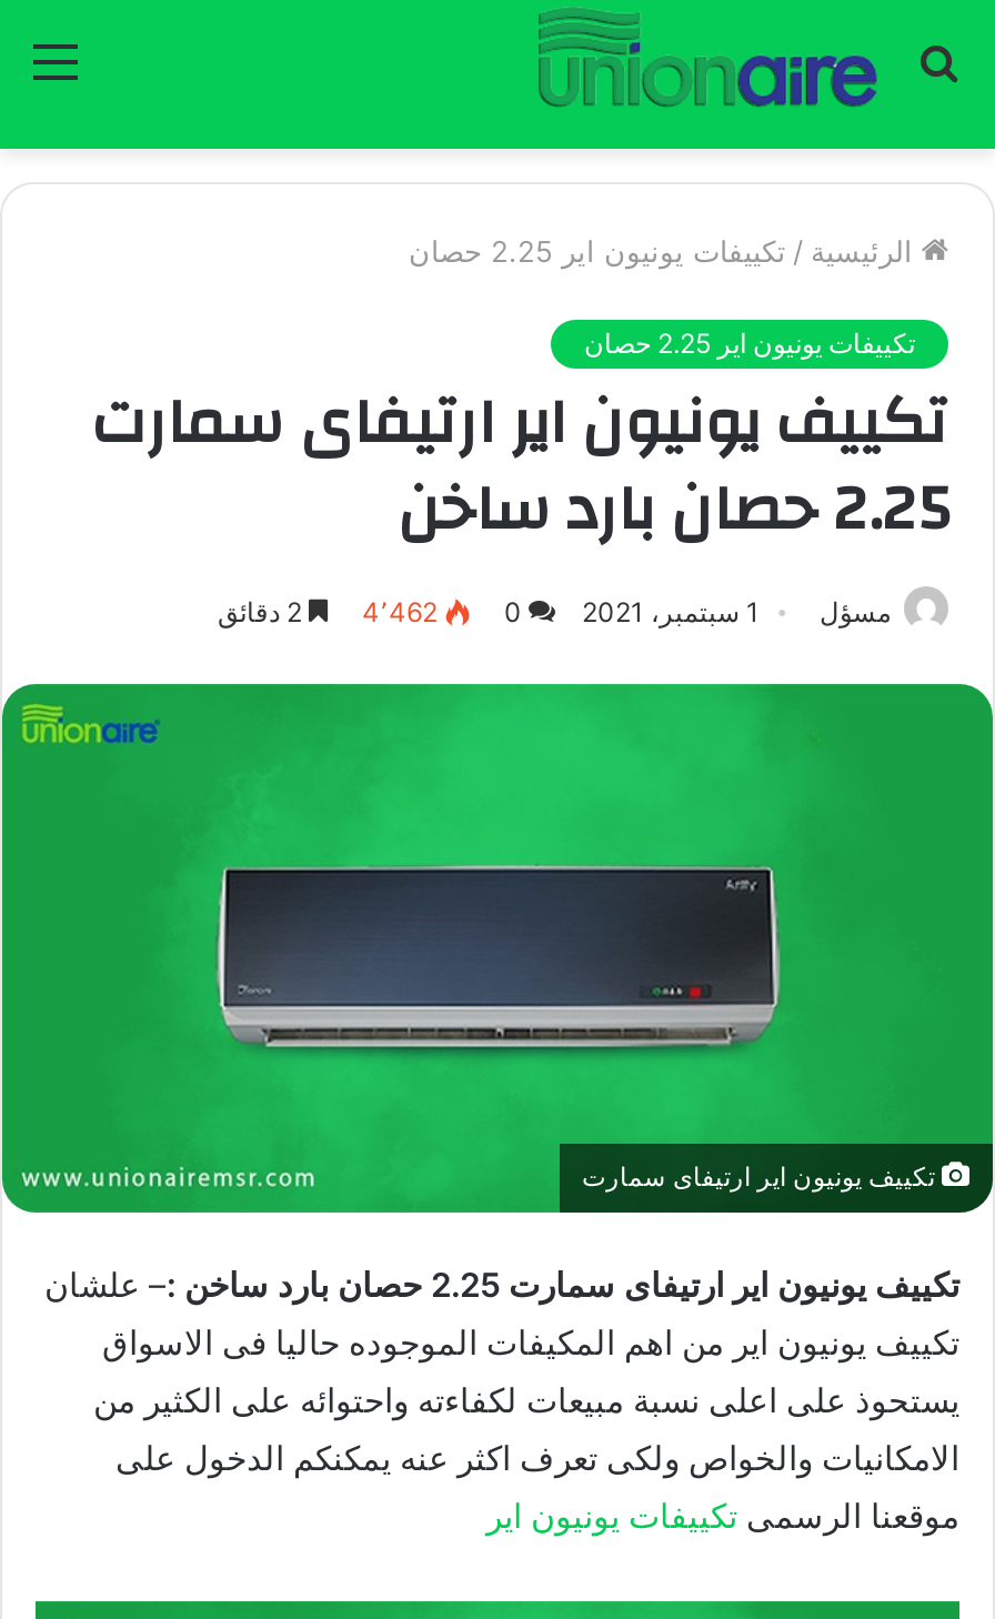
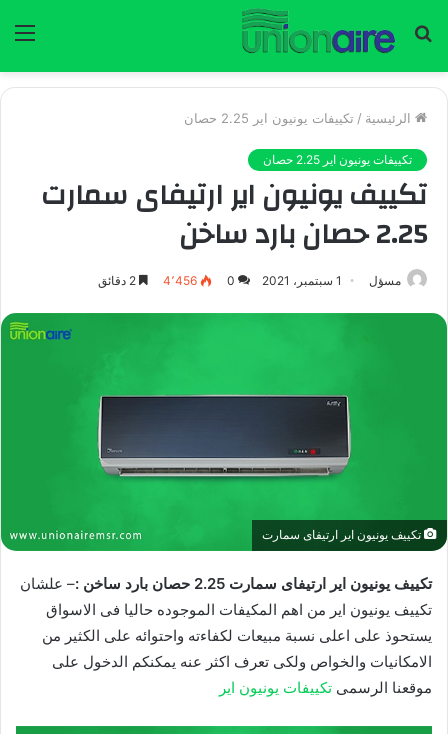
- 4٬462
+ 4٬456
